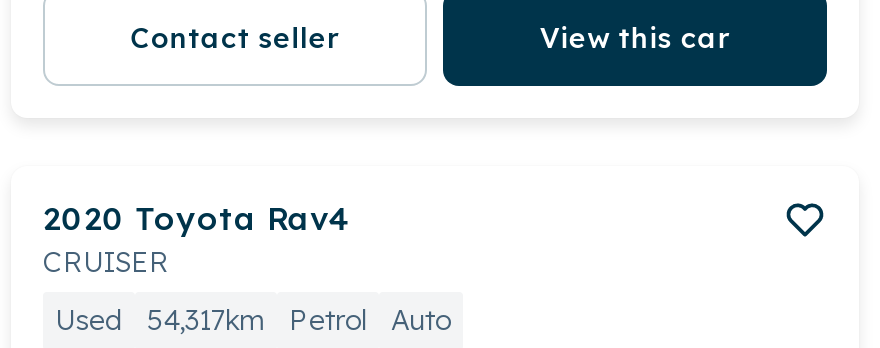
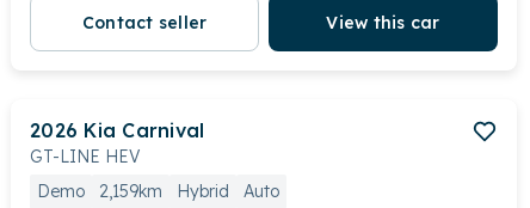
- 2020 Toyota Rav4
- CRUISER
+ 2026 Kia Carnival
+ GT-LINE HEV

- Used
- 54,317km
- Petrol
+ Demo
+ 2,159km
+ Hybrid
